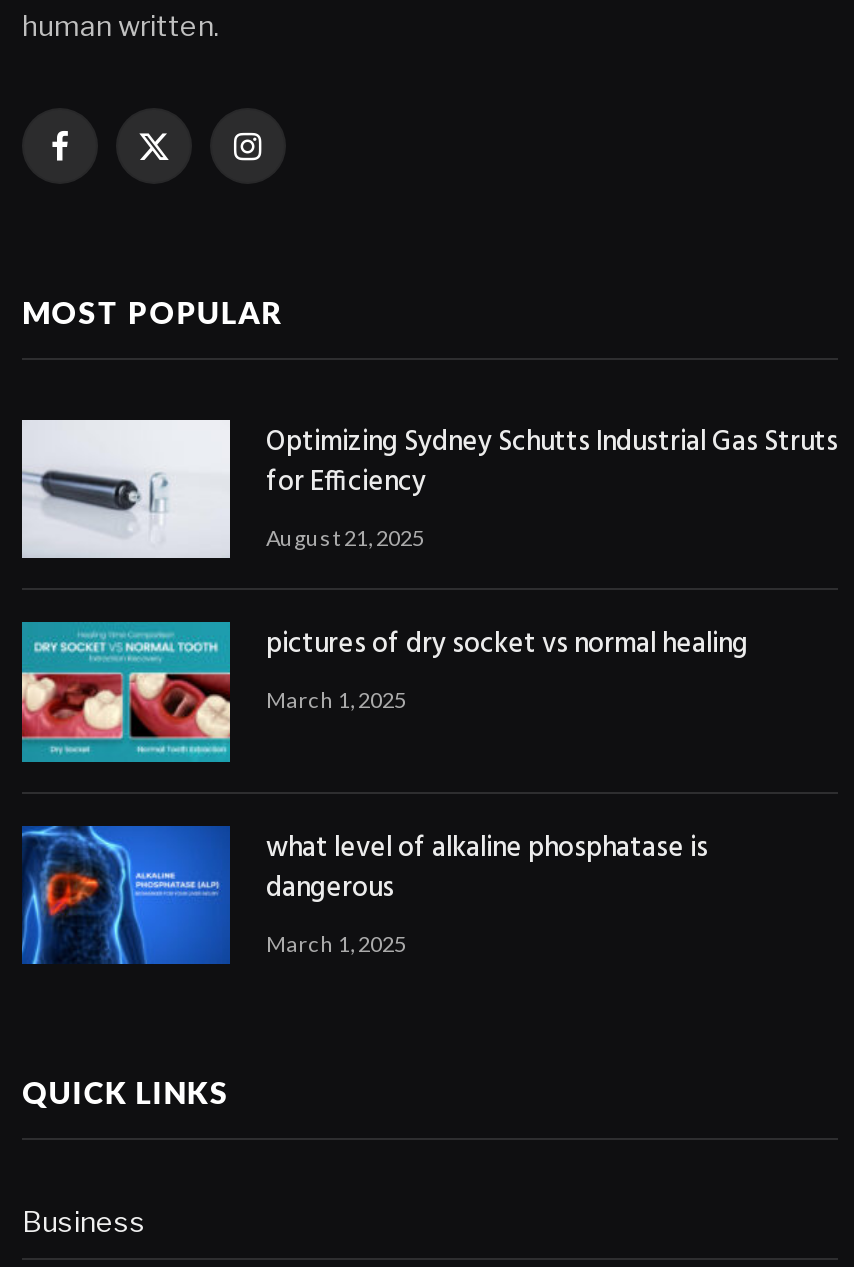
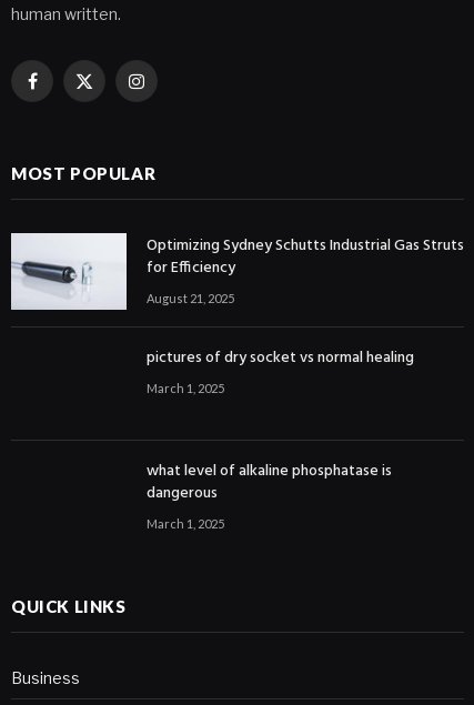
- [image]

- [image]
